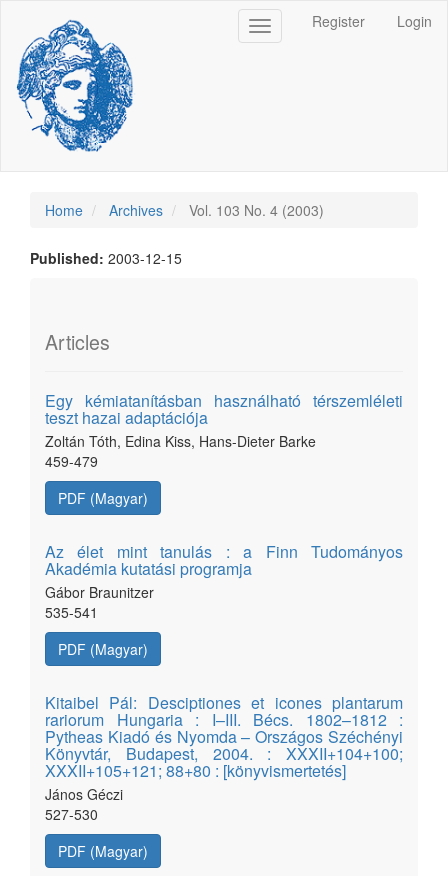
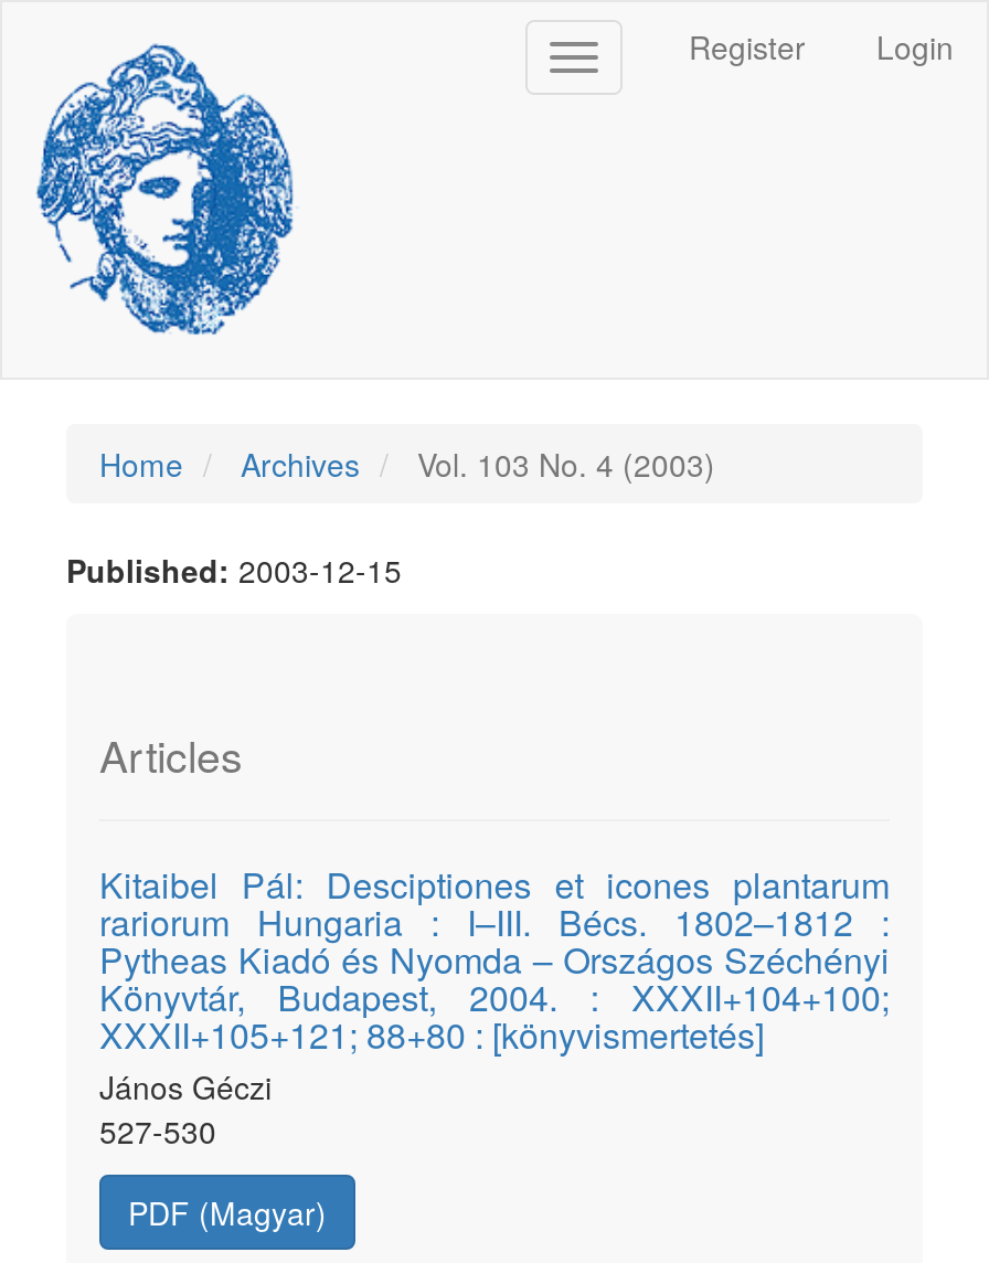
- Egy kémiatanításban használható térszemléleti
- teszt hazai adaptációja
- Zoltán Tóth, Edina Kiss, Hans-Dieter Barke
- 459-479
- PDF (Magyar)
- Az élet mint tanulás : a Finn Tudományos
- Akadémia kutatási programja
- Gábor Braunitzer
- 535-541
- PDF (Magyar)
